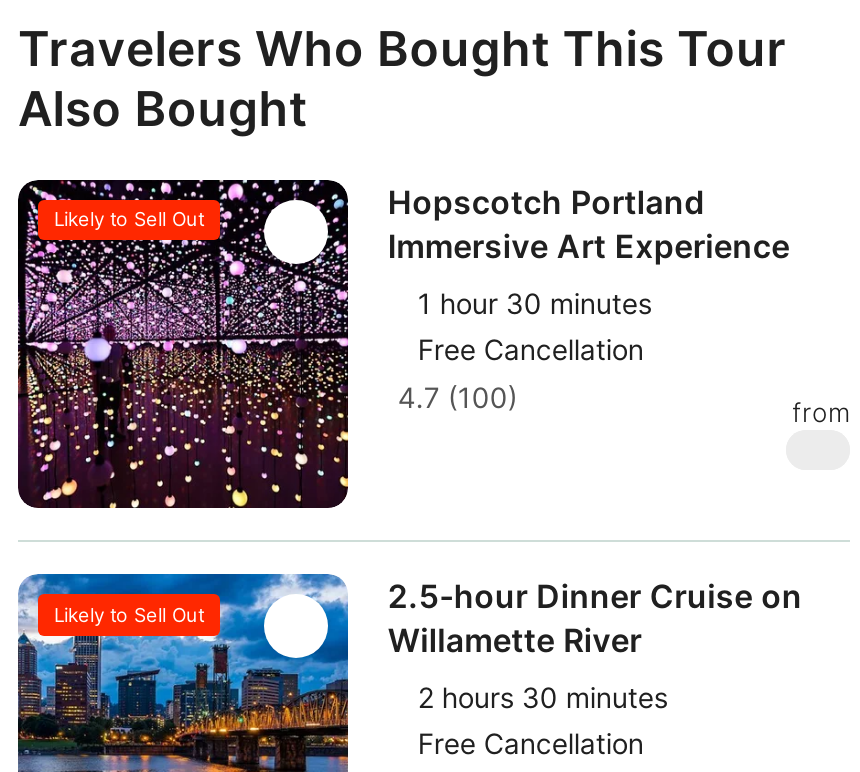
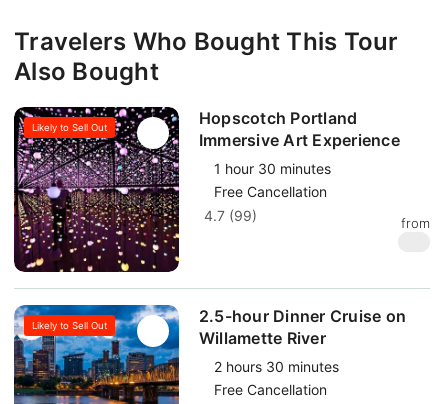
- 4.7 (100)
+ 4.7 (99)
